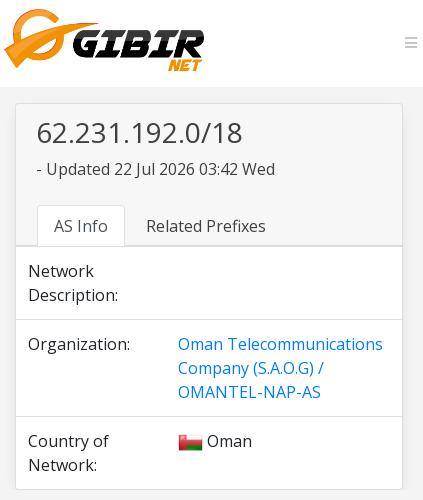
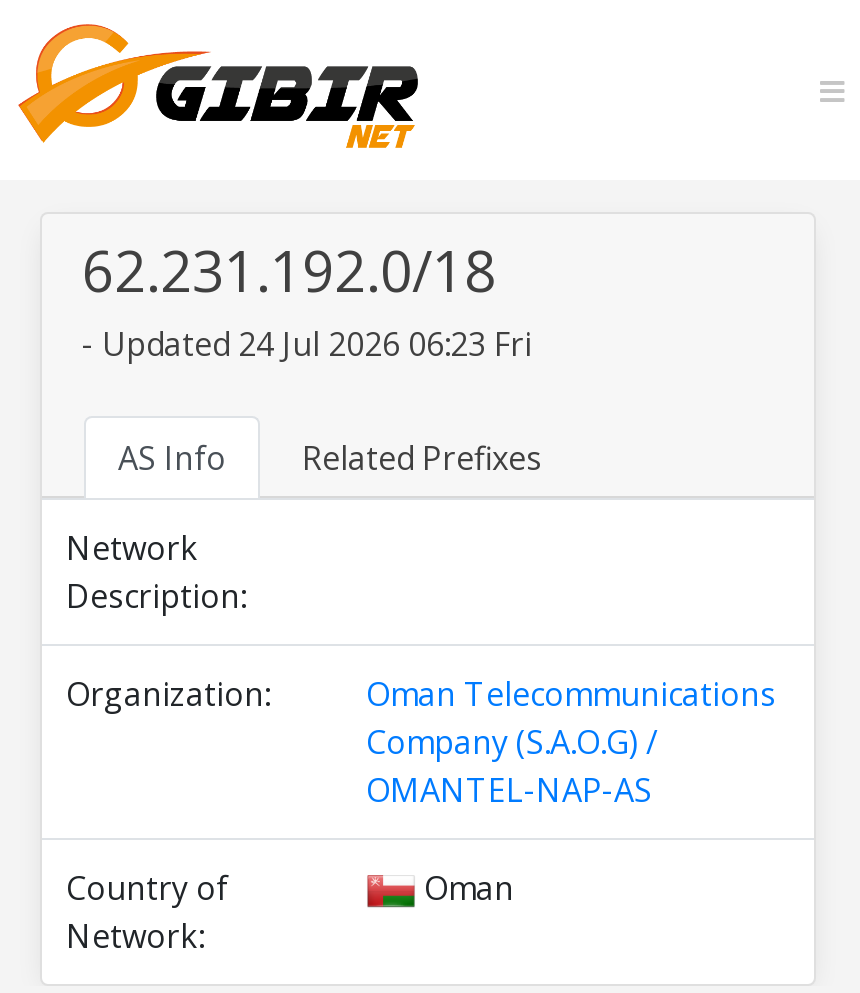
- - Updated 22 Jul 2026 03:42 Wed
+ - Updated 24 Jul 2026 06:23 Fri
